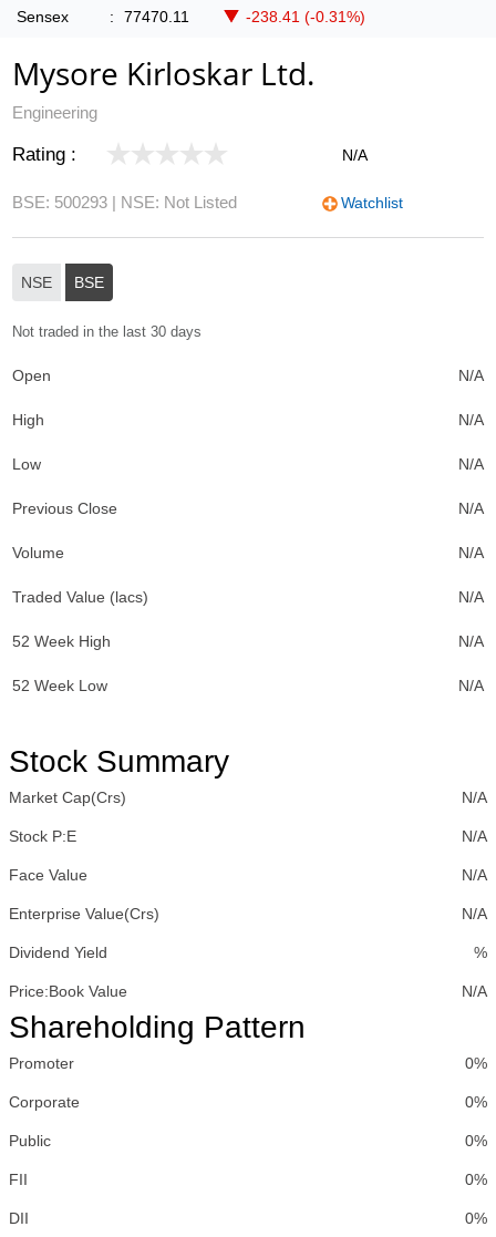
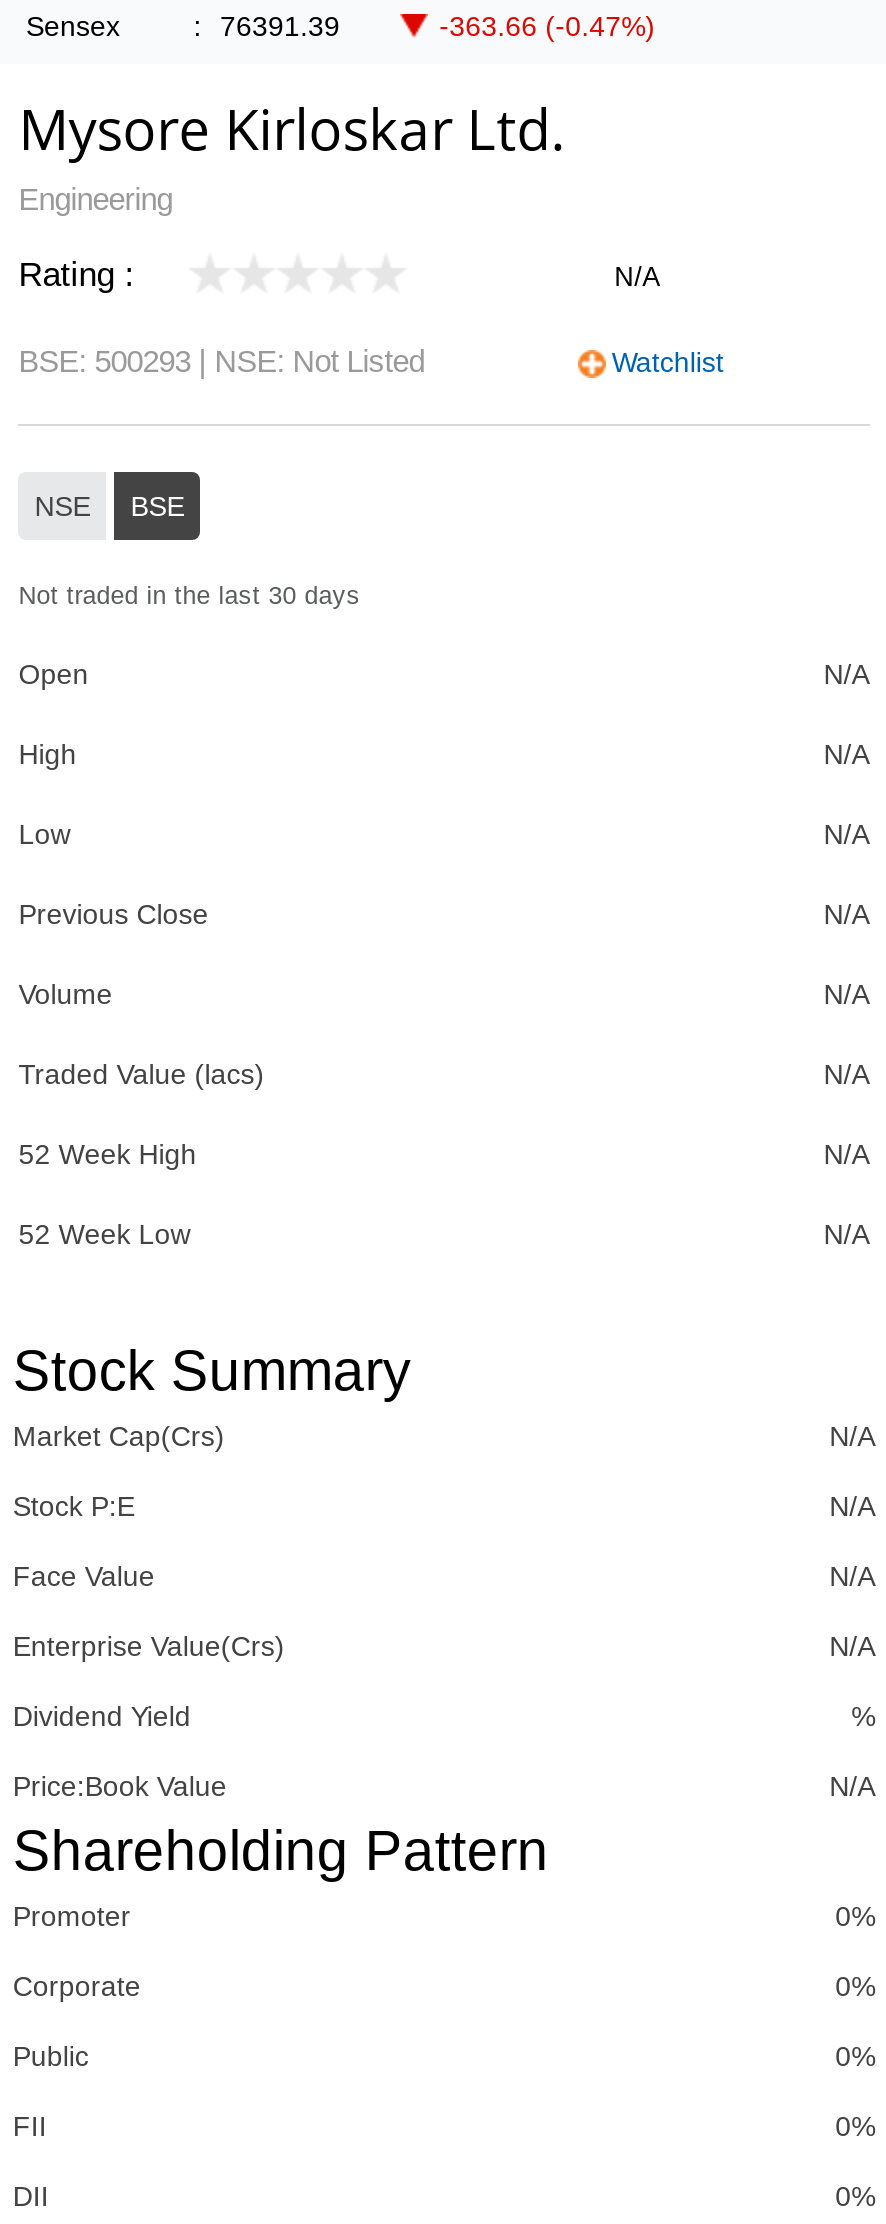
- 77470.11
+ 76391.39

- -238.41 (-0.31%)
+ -363.66 (-0.47%)
